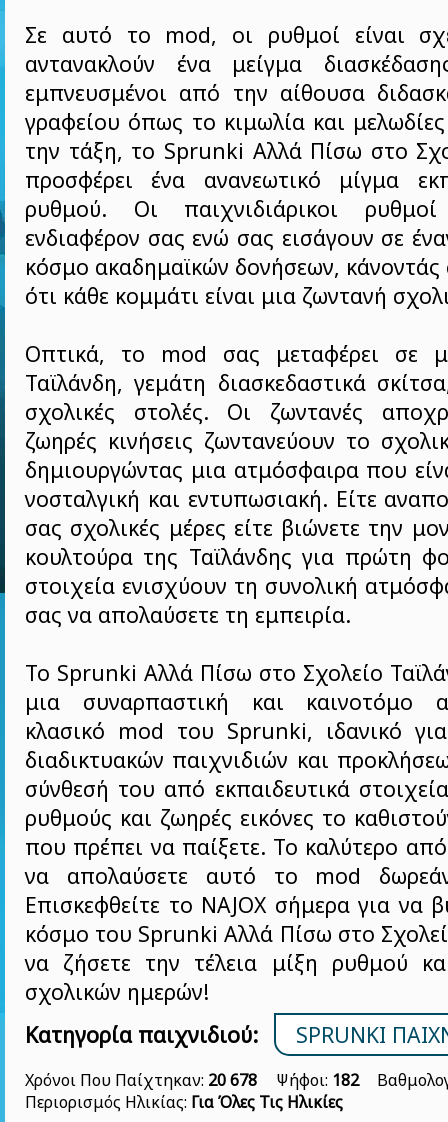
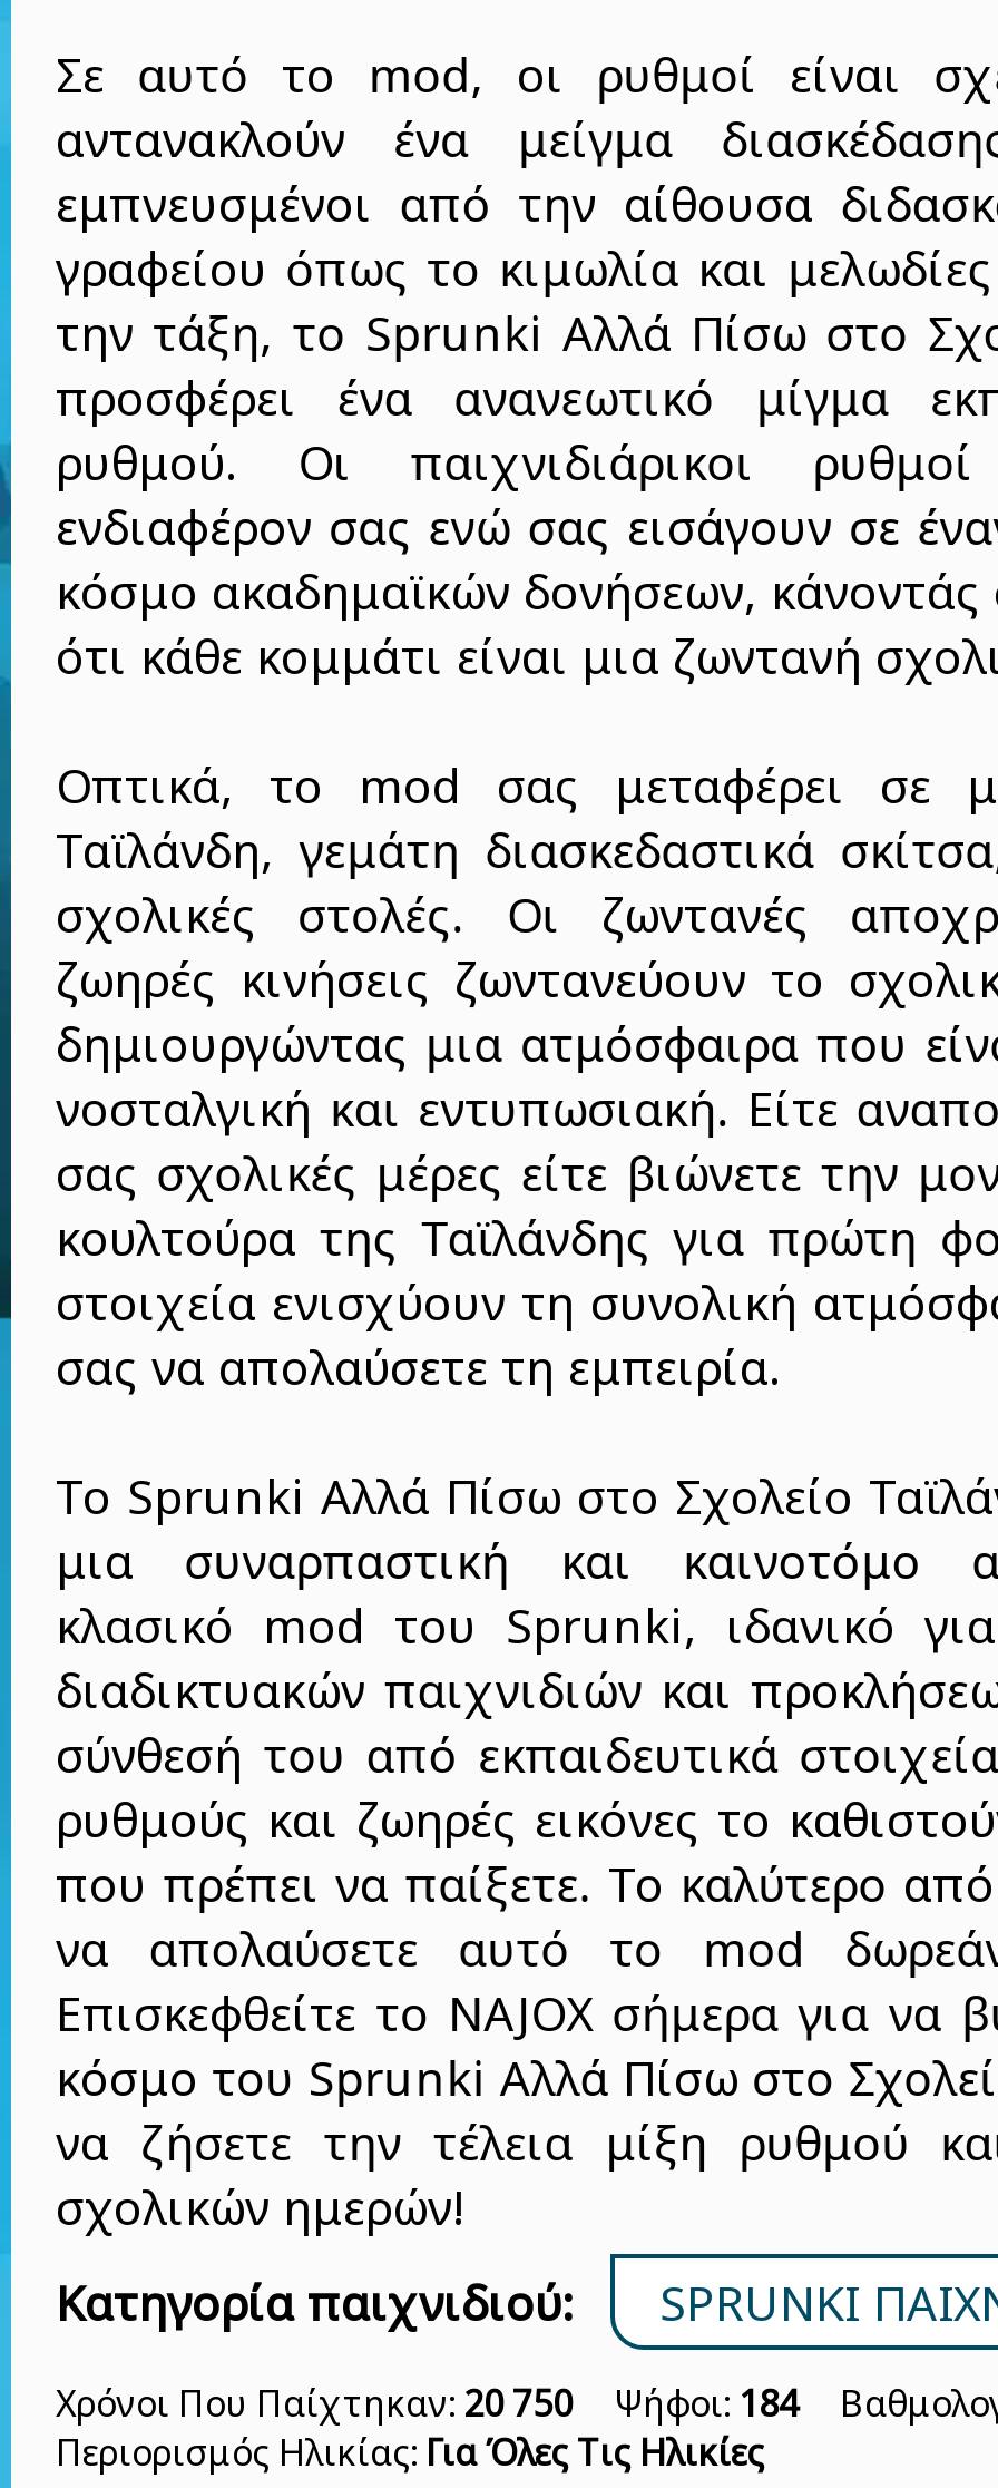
- Χρόνοι Που Παίχτηκαν: 20 678
+ Χρόνοι Που Παίχτηκαν: 20 750

- Ψήφοι: 182
+ Ψήφοι: 184
